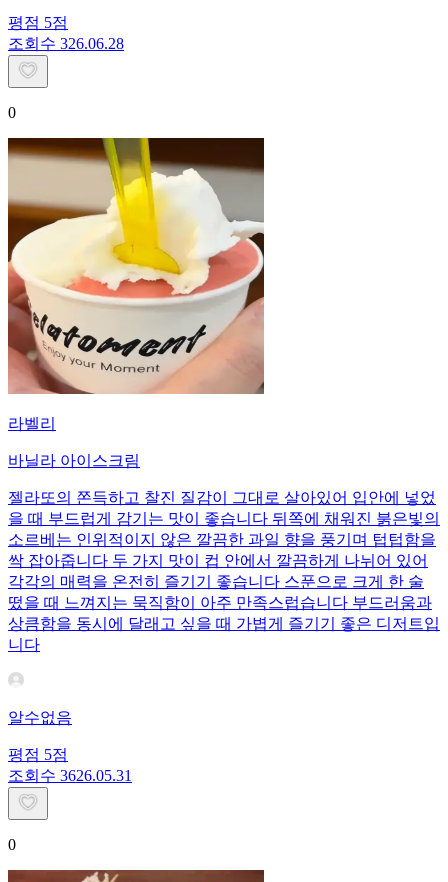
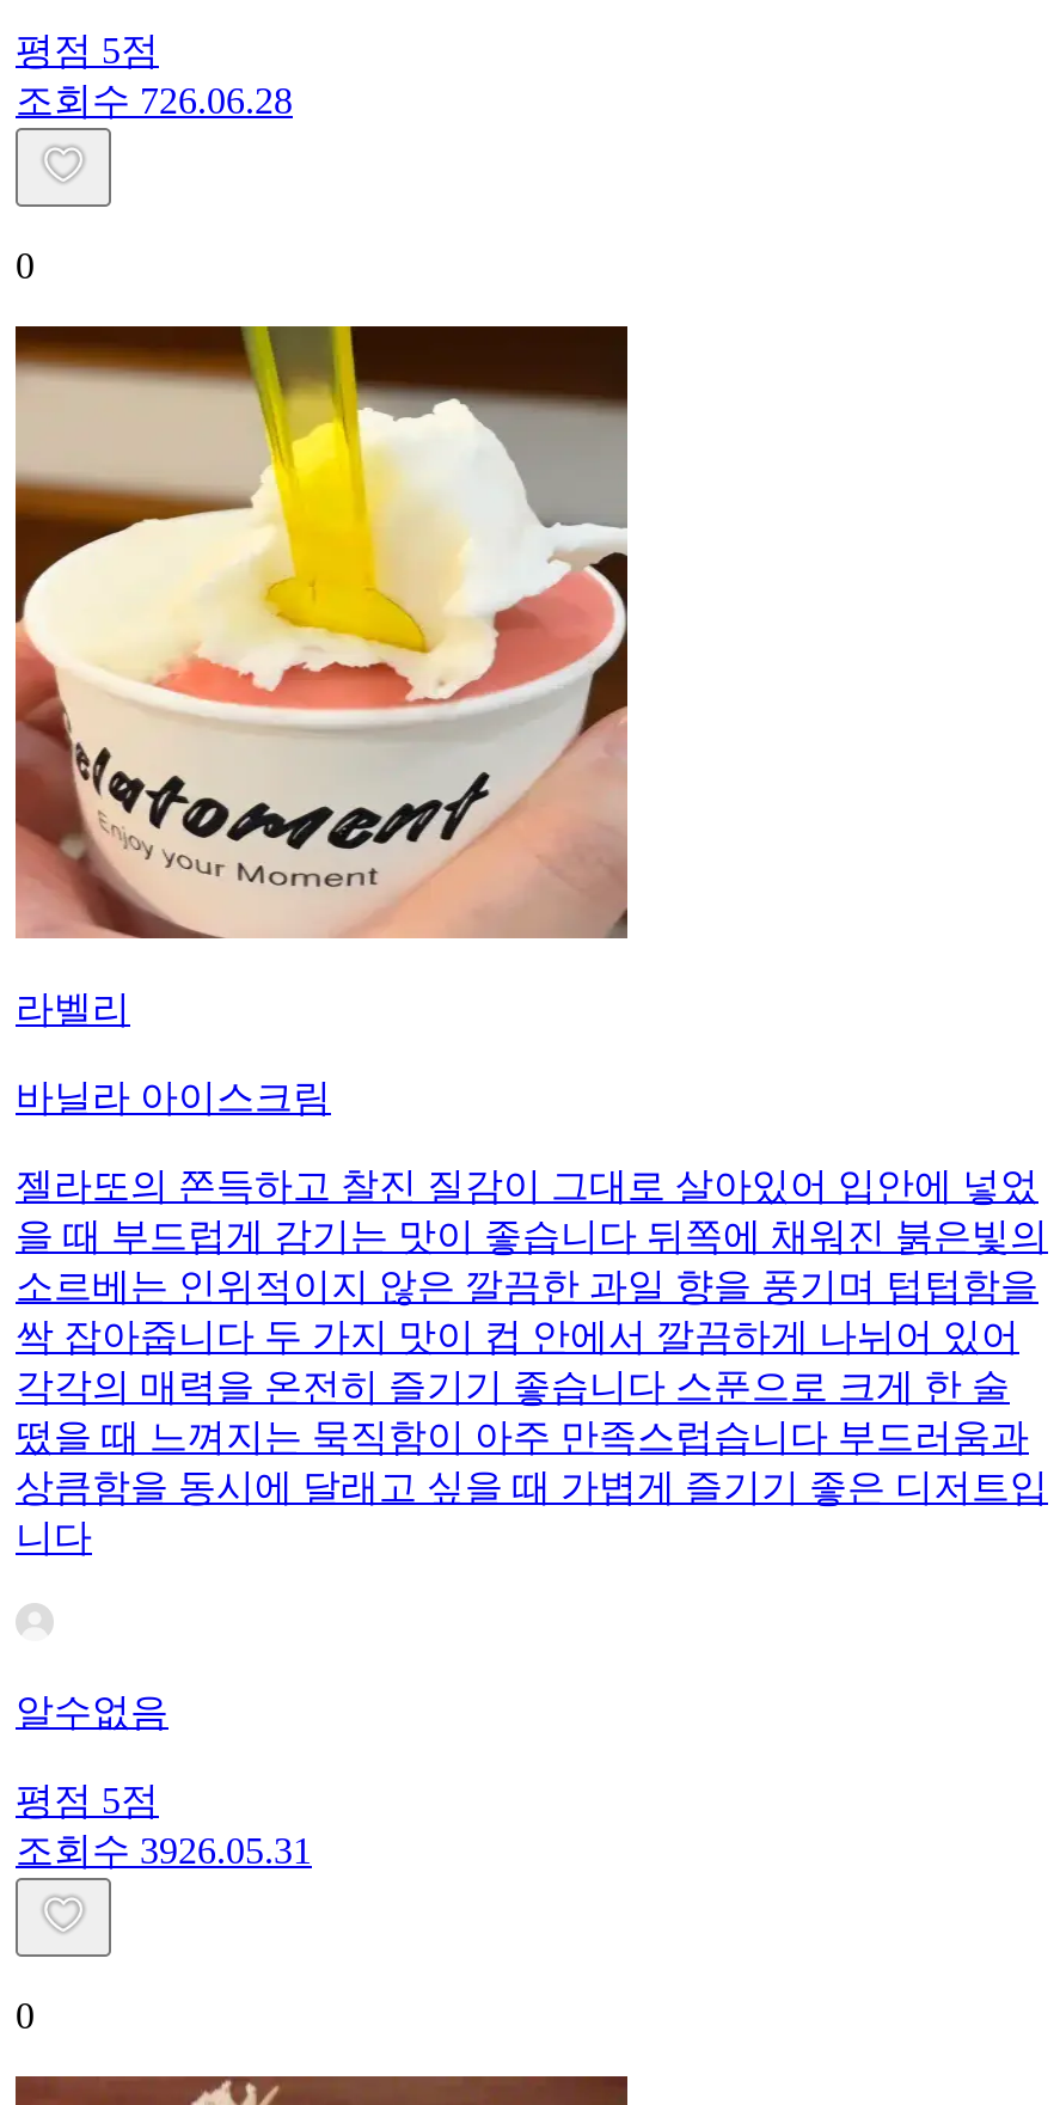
- 조회수 326.06.28
+ 조회수 726.06.28

- 조회수 3626.05.31
+ 조회수 3926.05.31
